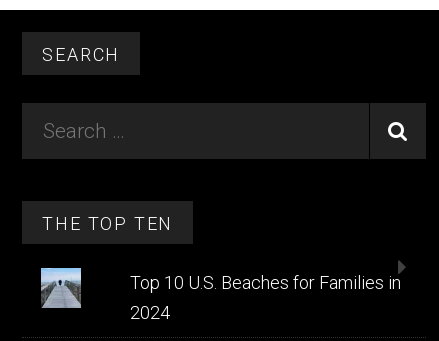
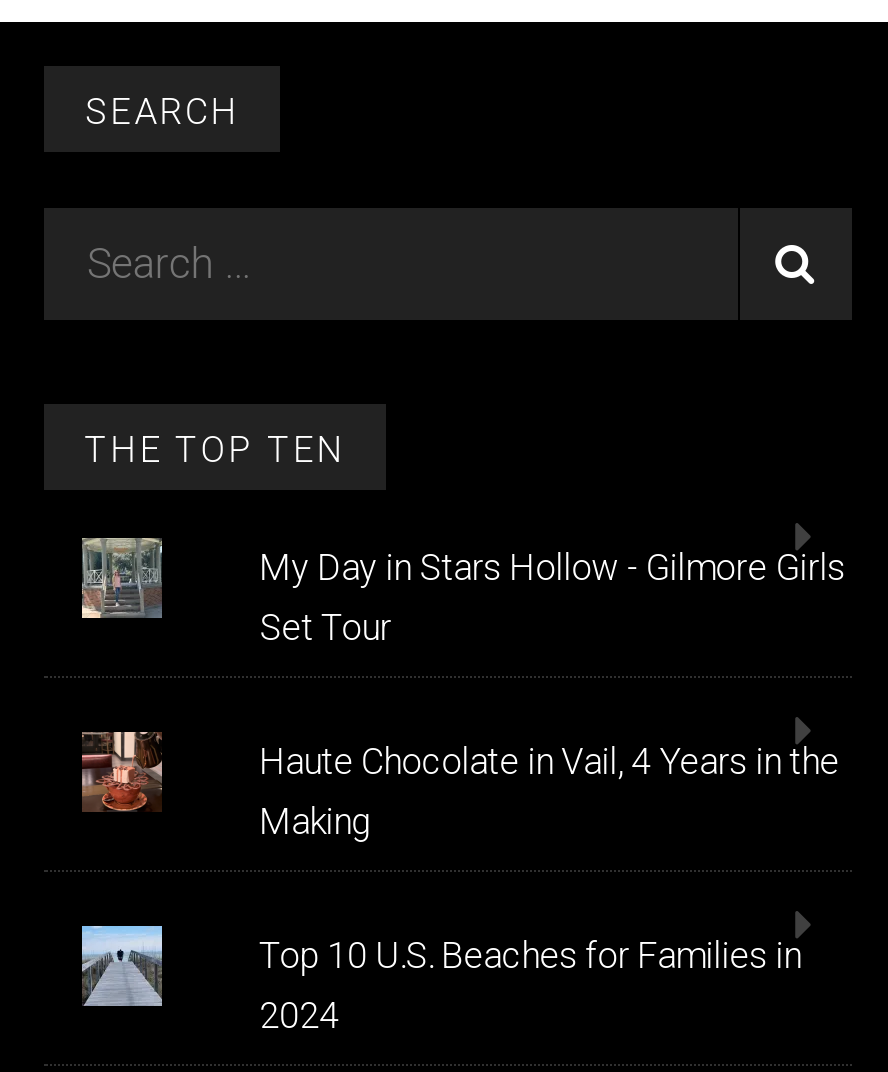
+ [image]

+ [image]

+ My Day in Stars Hollow - Gilmore Girls
+ Set Tour
+ Haute Chocolate in Vail, 4 Years in the
+ Making
